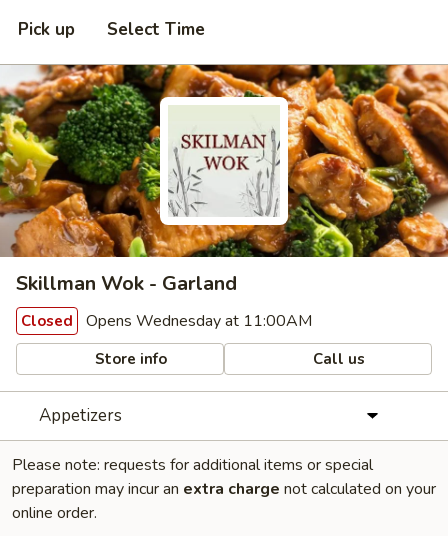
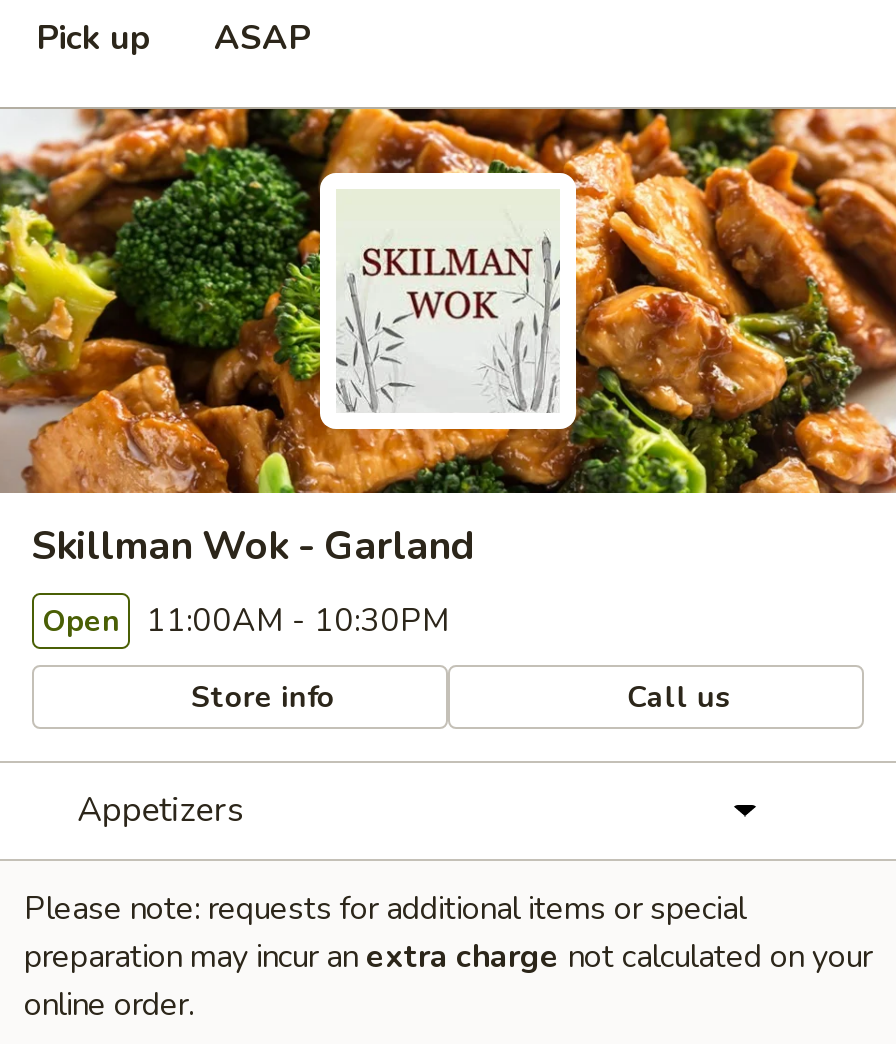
- Select Time
+ ASAP

- Closed Opens Wednesday at 11:00AM
+ Open 11:00AM - 10:30PM
